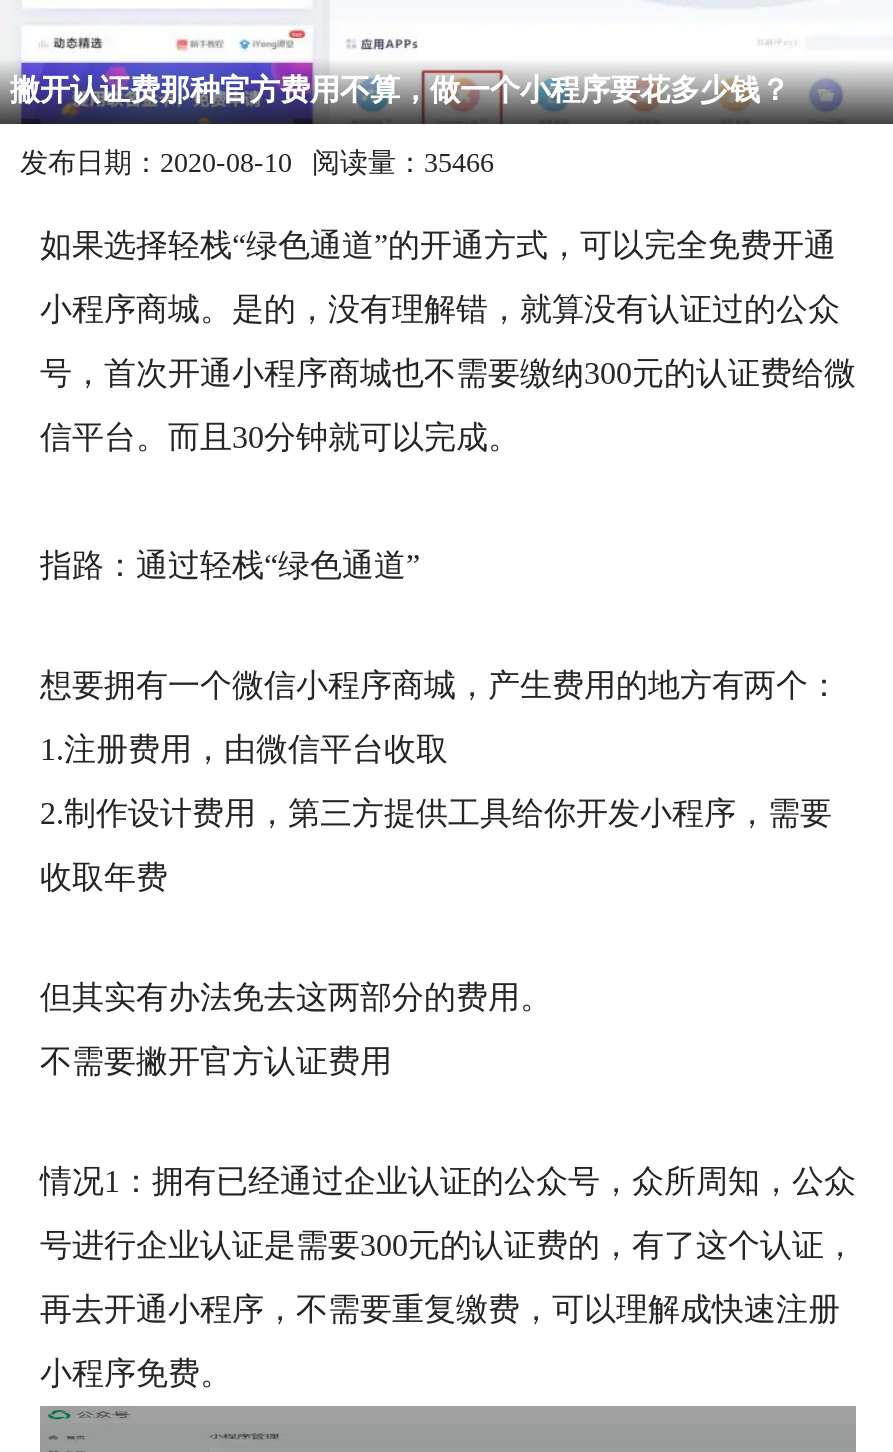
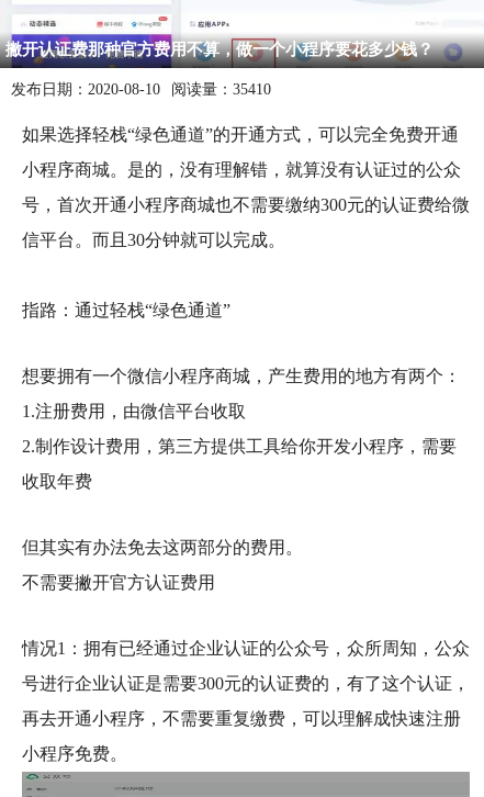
- 发布日期：2020-08-10 阅读量：35466
+ 发布日期：2020-08-10 阅读量：35410
